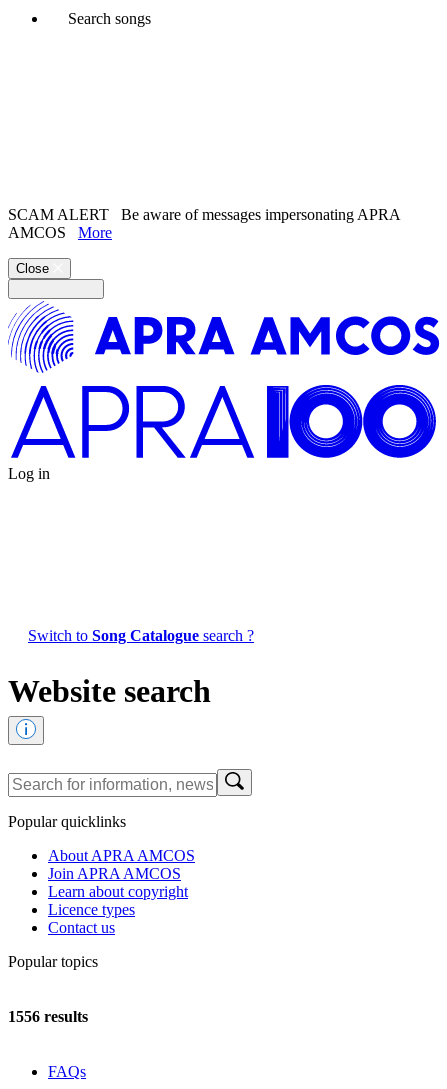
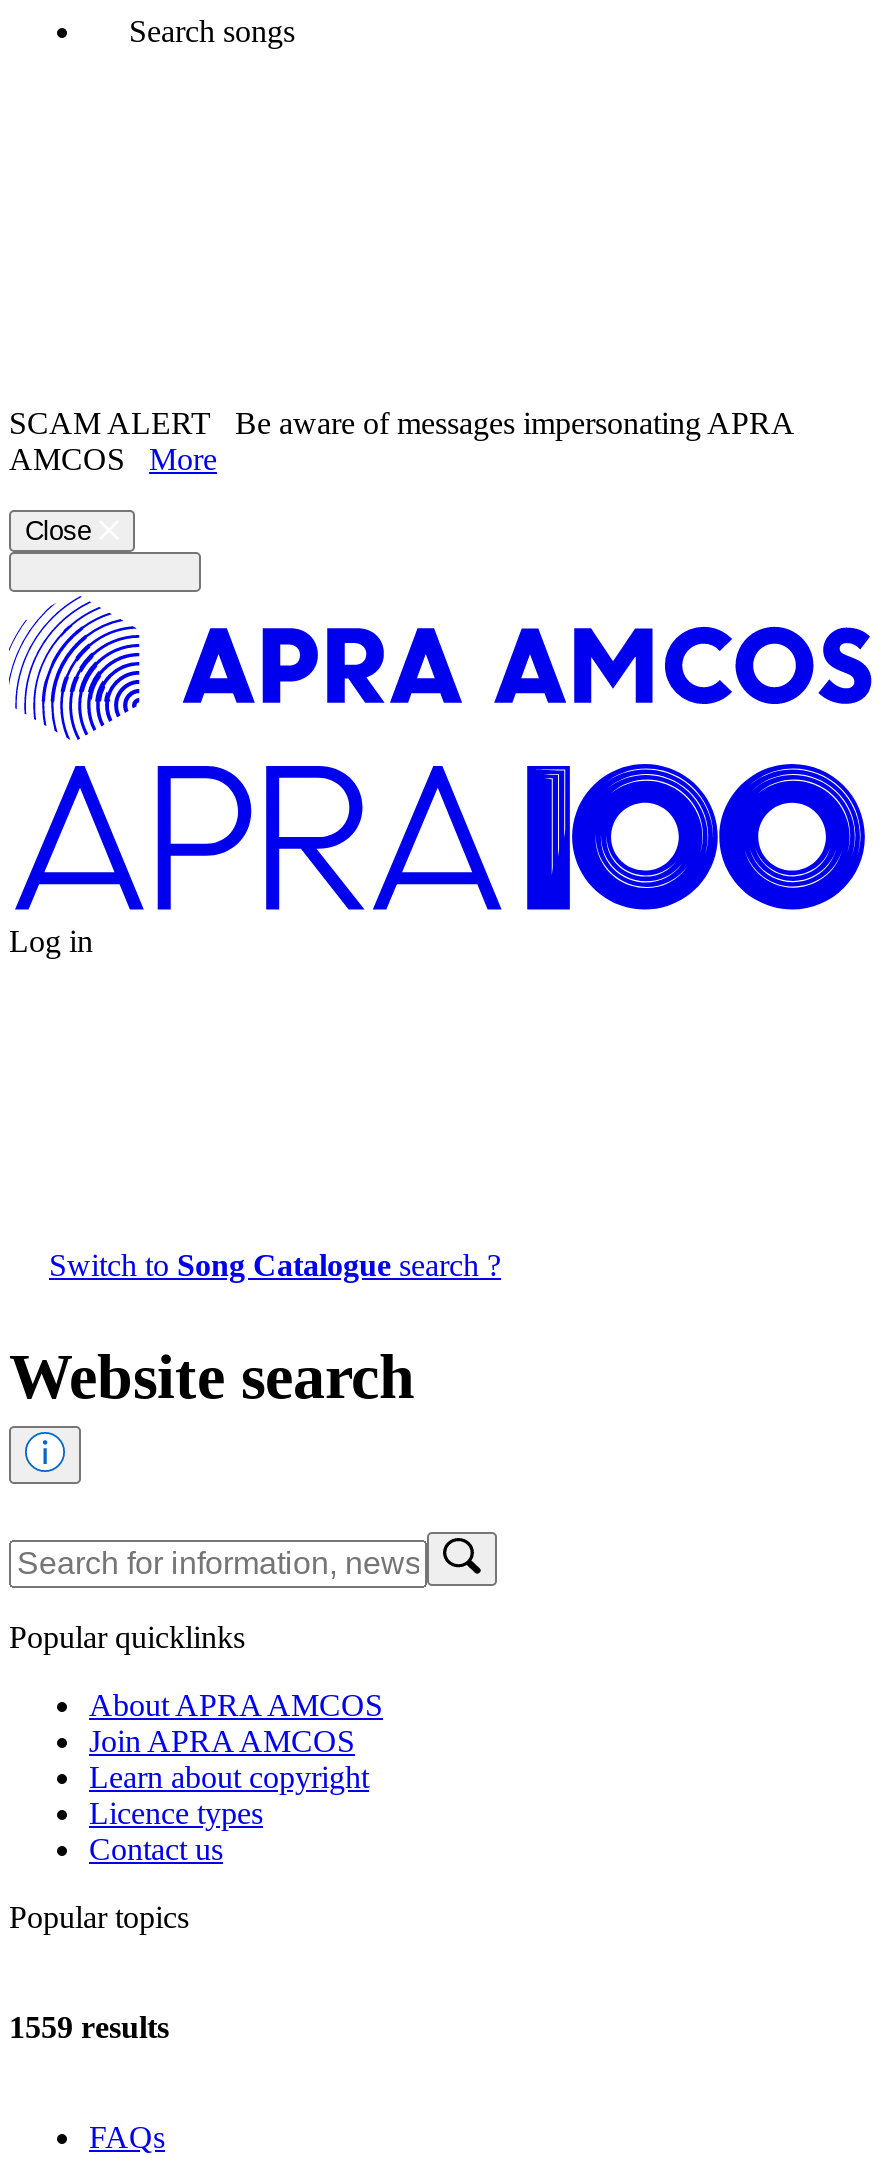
- 1556 results
+ 1559 results
